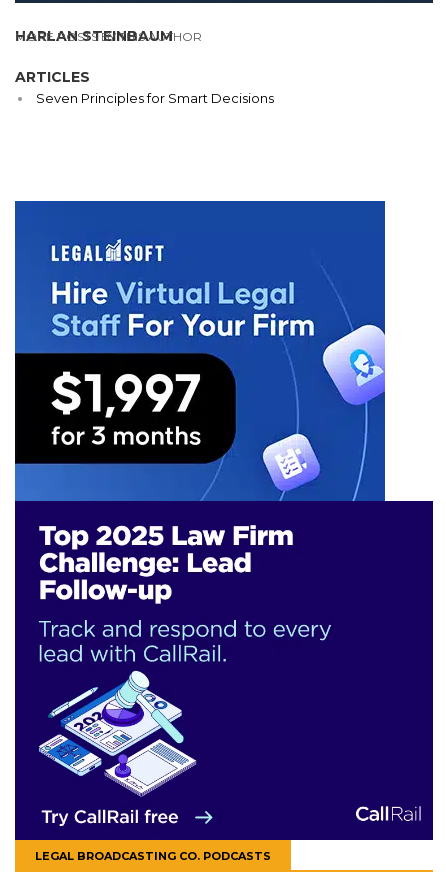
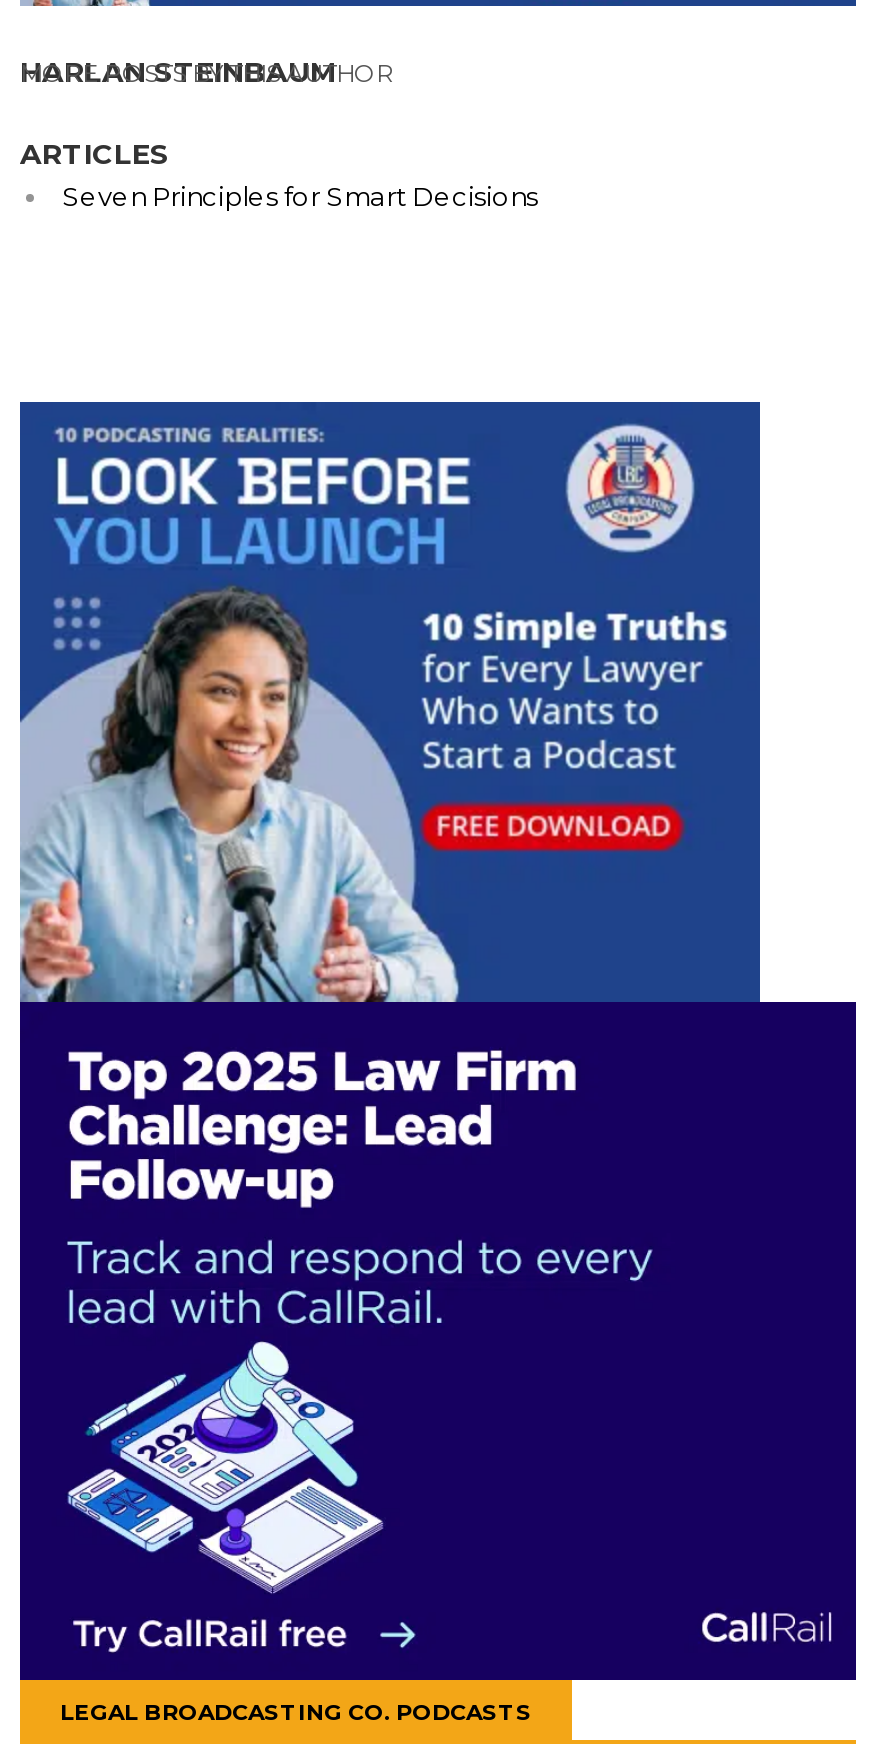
- [image]
+ [image]
